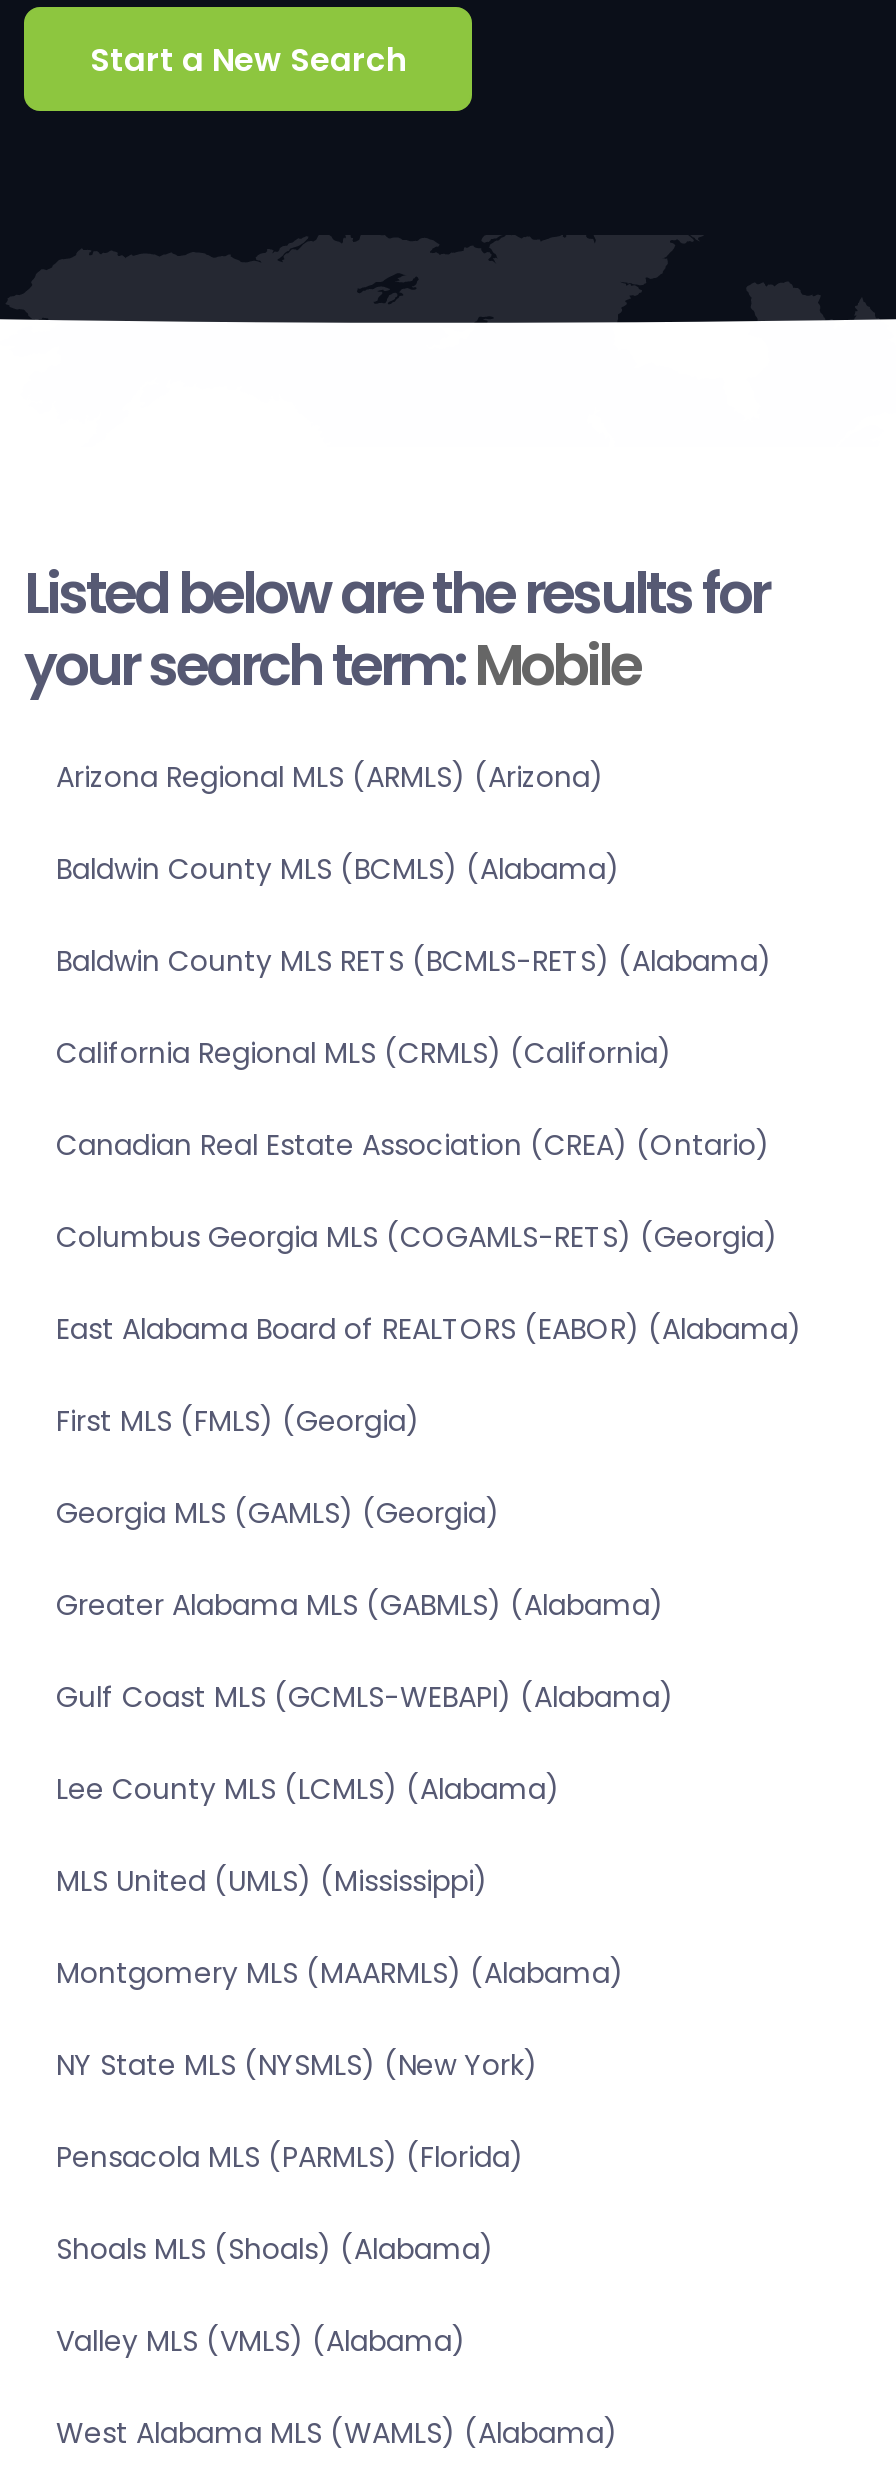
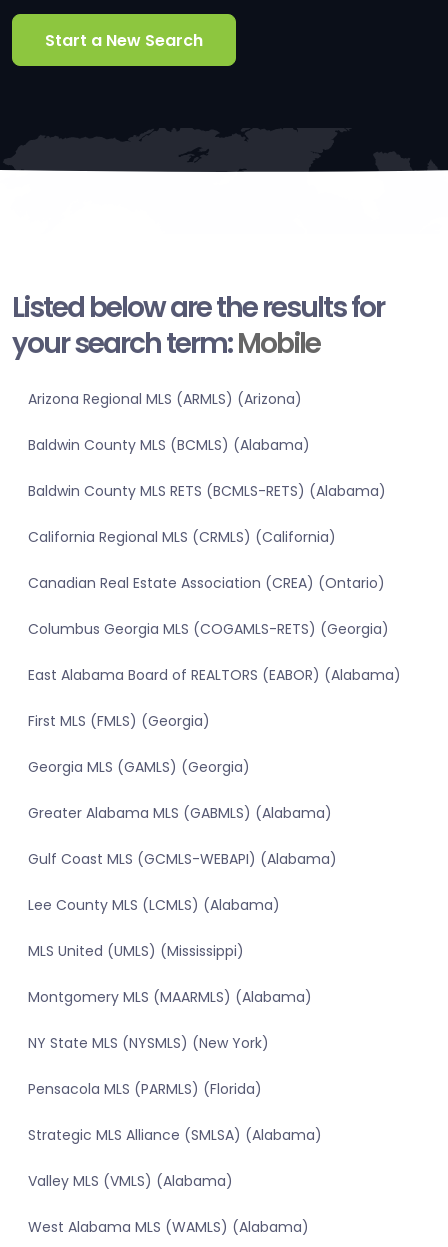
- Shoals MLS (Shoals) (Alabama)
+ Strategic MLS Alliance (SMLSA) (Alabama)
